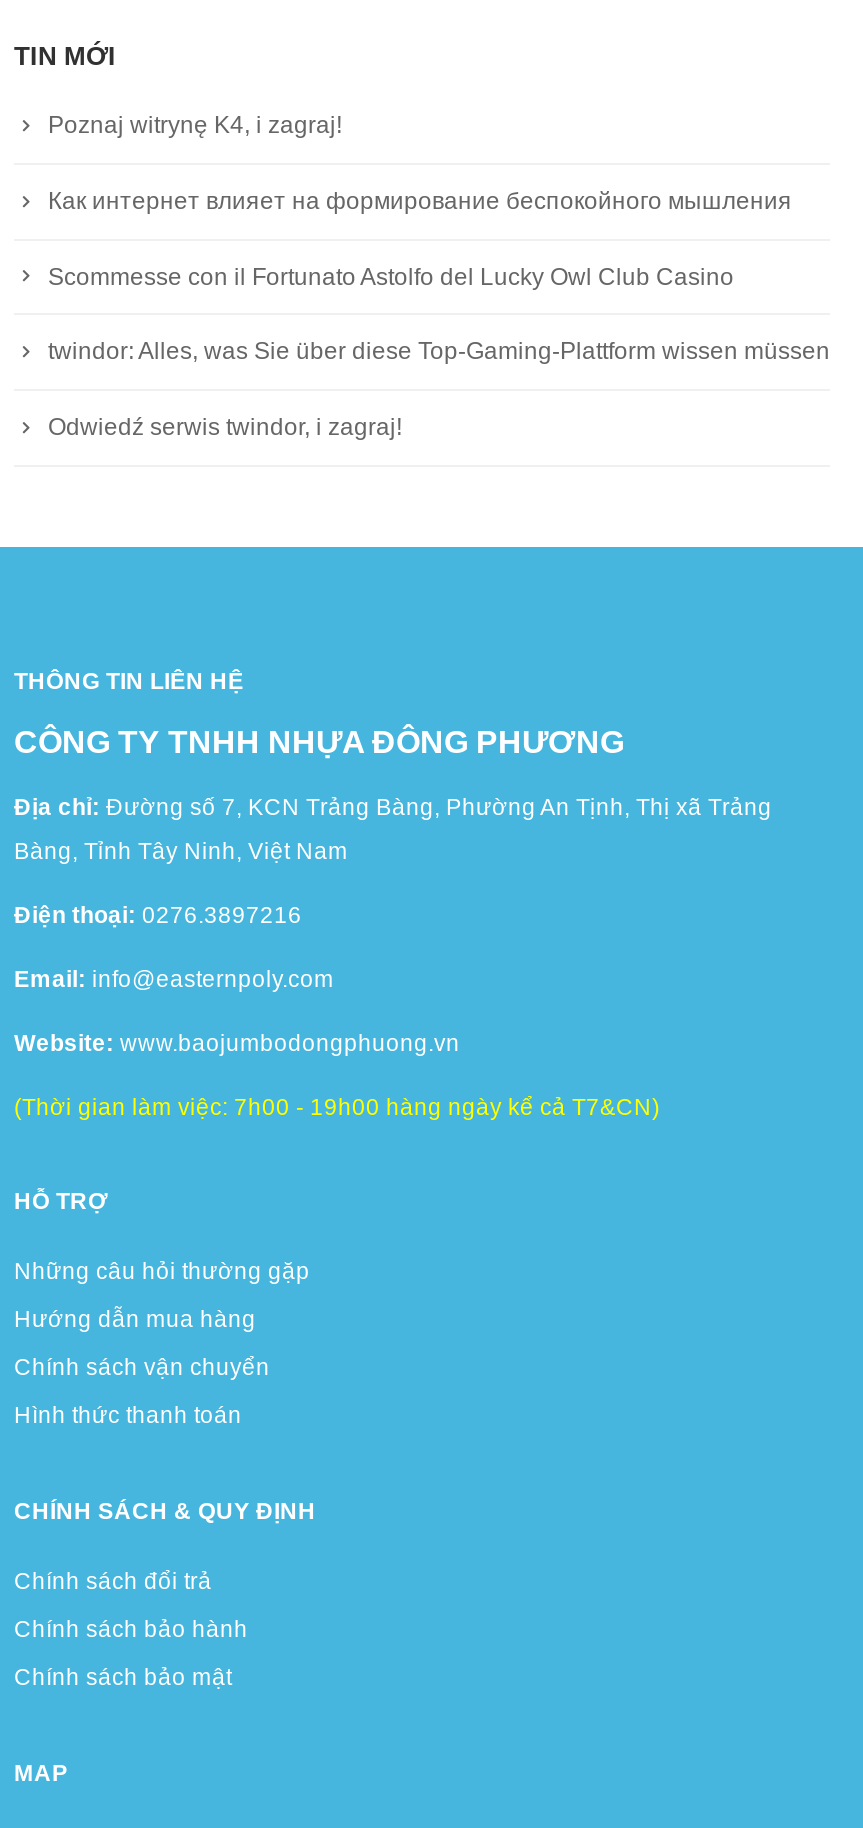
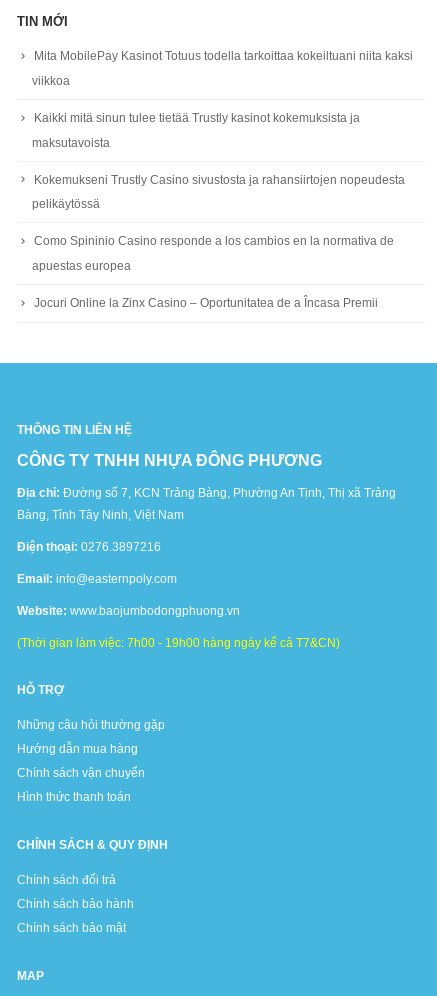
- Poznaj witrynę K4, i zagraj!
- Как интернет влияет на формирование беспокойного мышления
- Scommesse con il Fortunato Astolfo del Lucky Owl Club Casino
- twindor: Alles, was Sie über diese Top-Gaming-Plattform wissen müssen
- Odwiedź serwis twindor, i zagraj!
+ Mita MobilePay Kasinot Totuus todella tarkoittaa kokeiltuani niita kaksi
+ viikkoa
+ Kaikki mitä sinun tulee tietää Trustly kasinot kokemuksista ja
+ maksutavoista
+ Kokemukseni Trustly Casino sivustosta ja rahansiirtojen nopeudesta
+ pelikäytössä
+ Como Spininio Casino responde a los cambios en la normativa de
+ apuestas europea
+ Jocuri Online la Zinx Casino – Oportunitatea de a Încasa Premii
